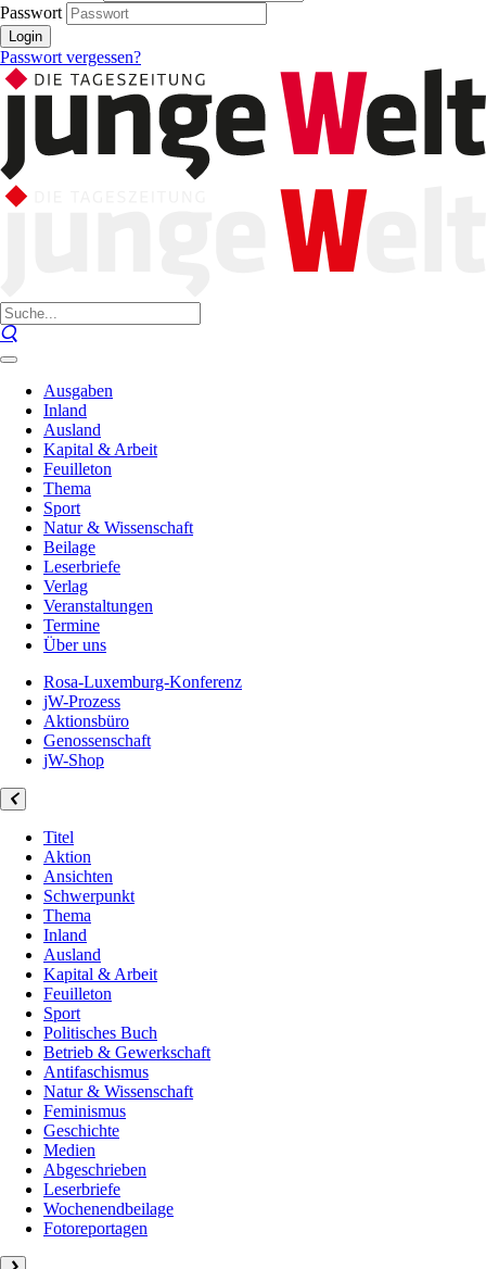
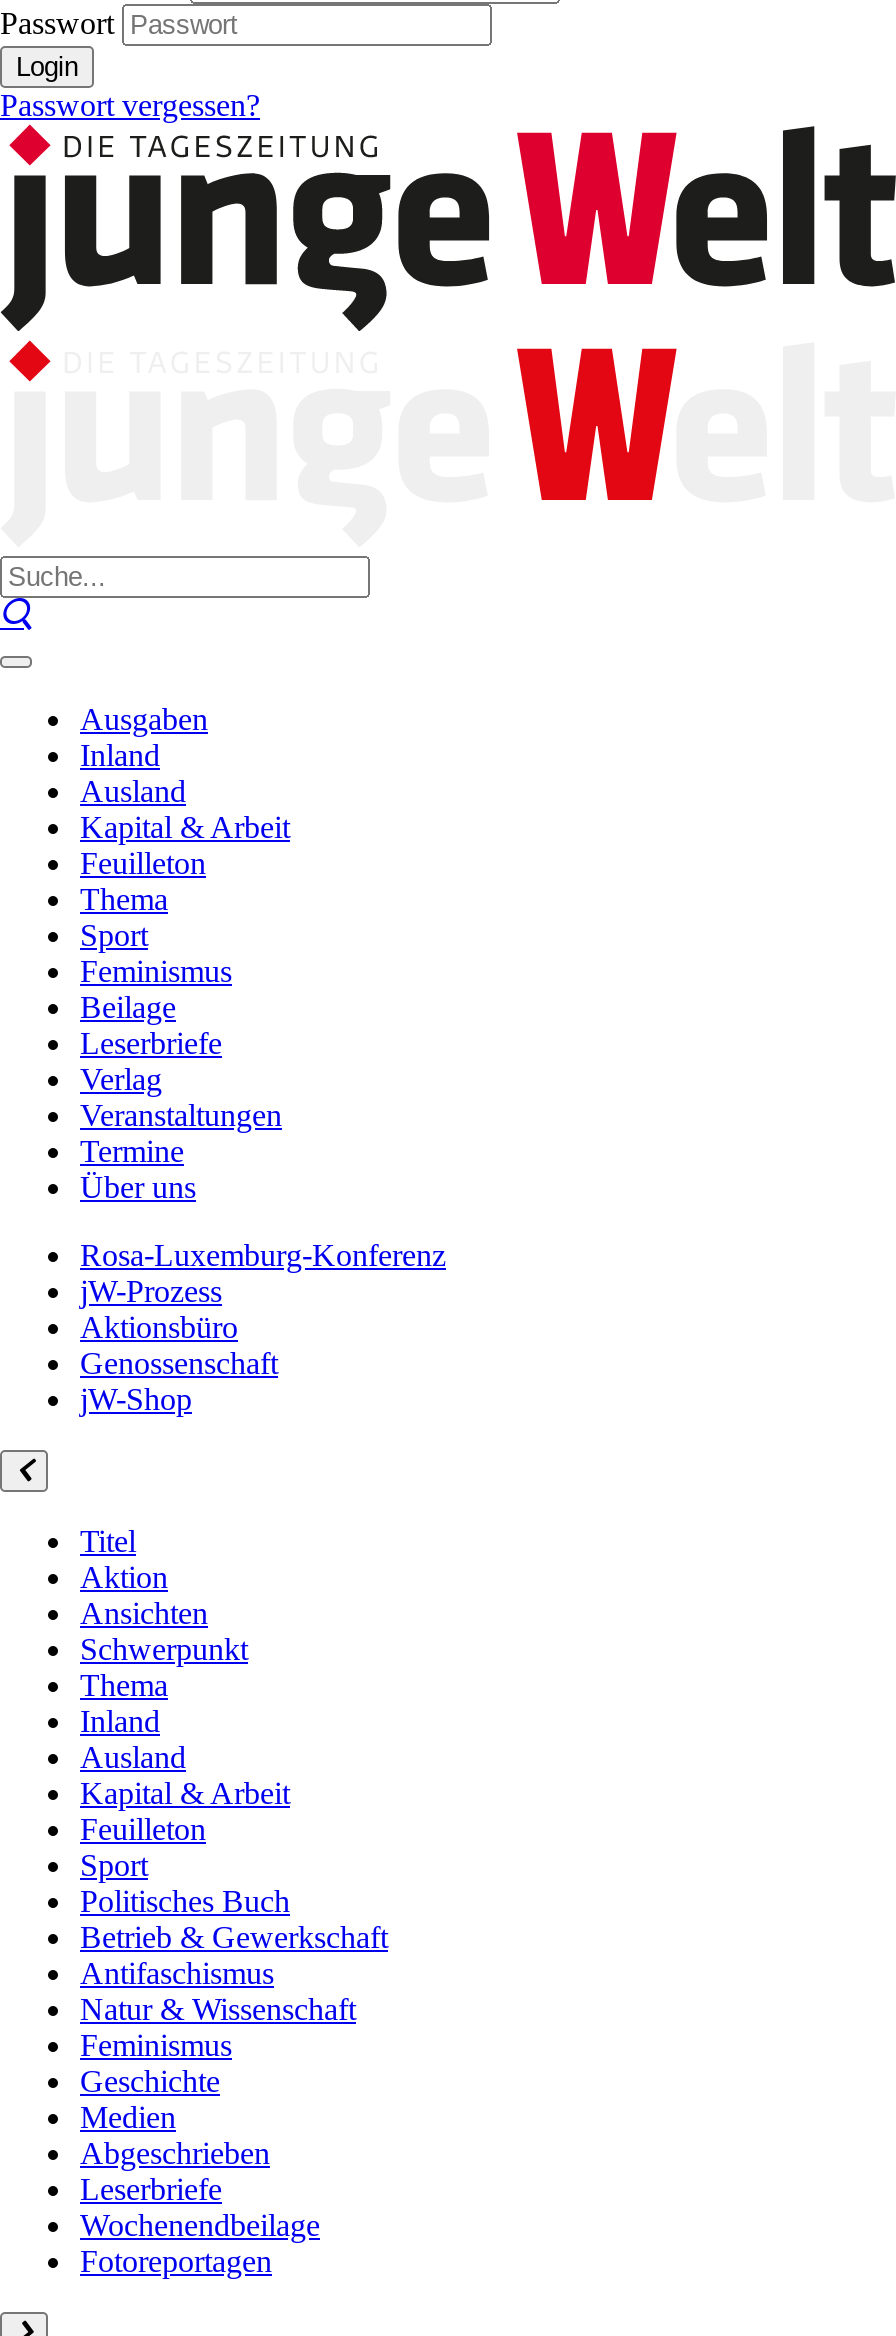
- Natur & Wissenschaft
+ Feminismus
